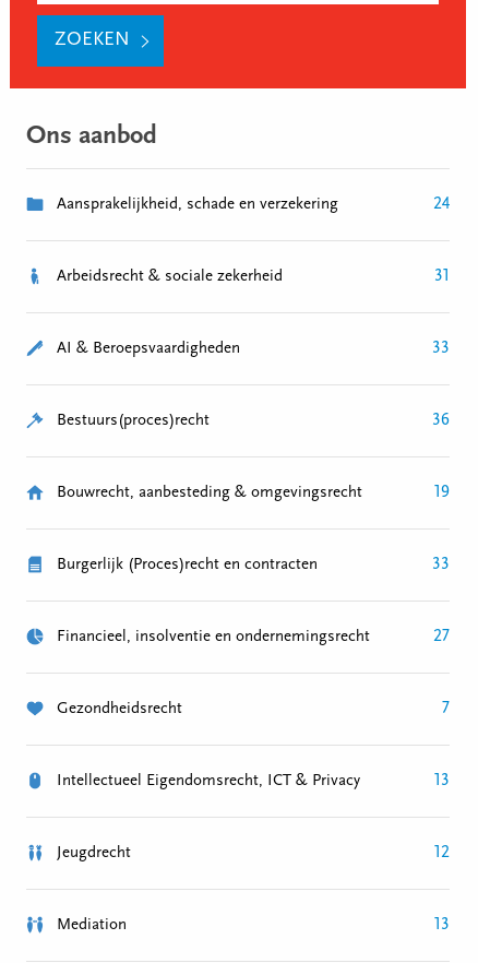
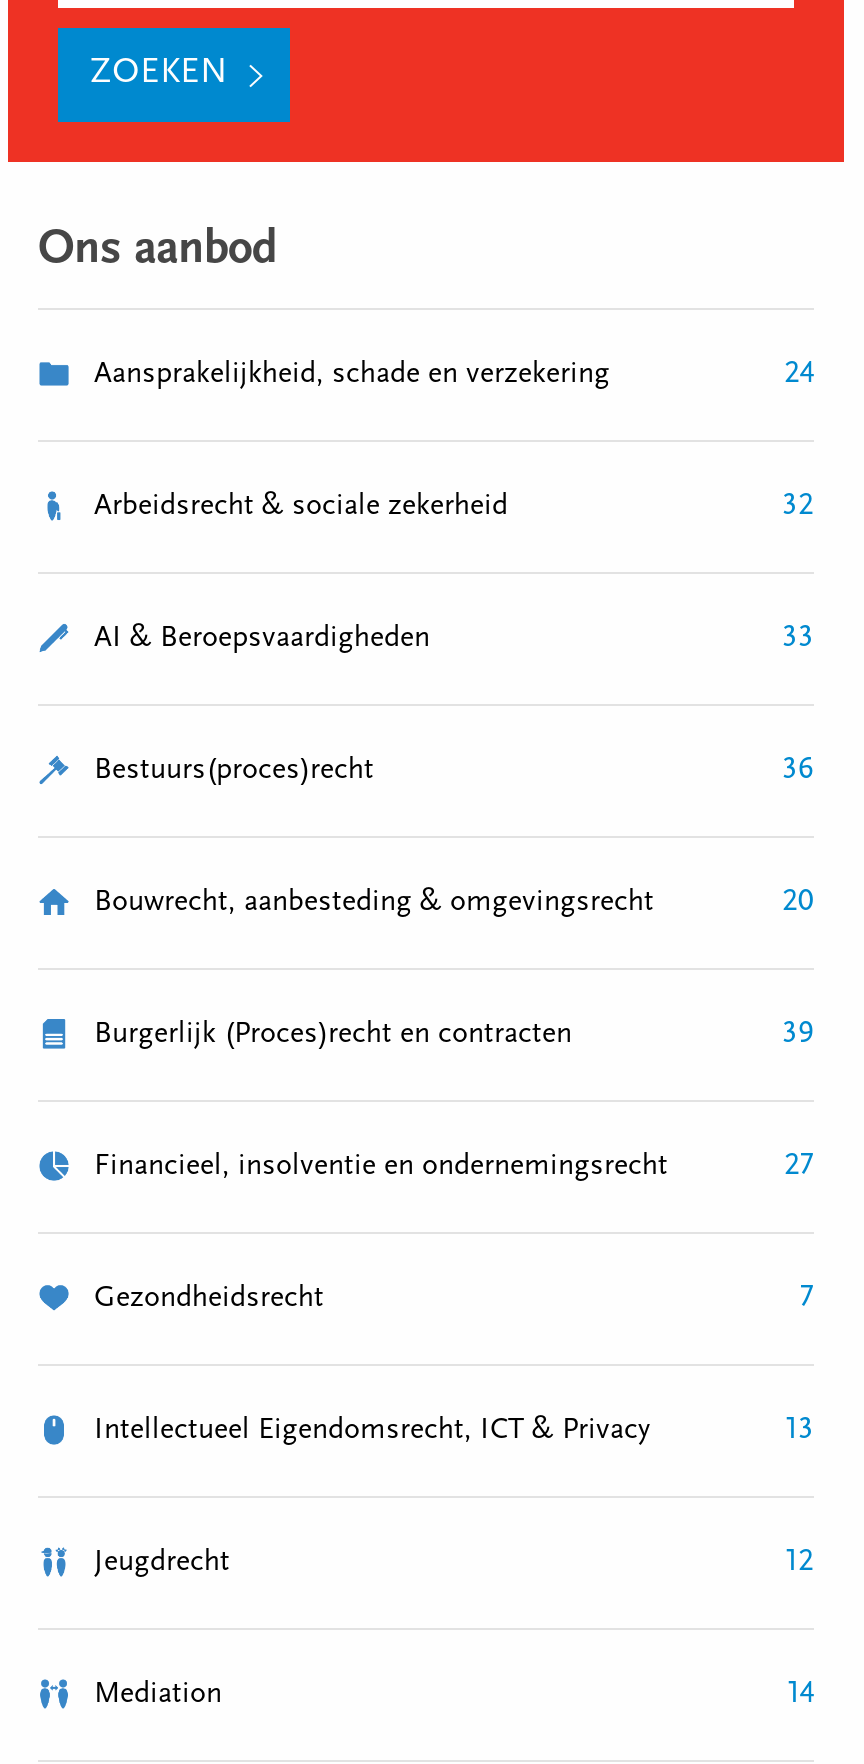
- 31
+ 32

- 19
+ 20

- 33
+ 39

- 13
+ 14
